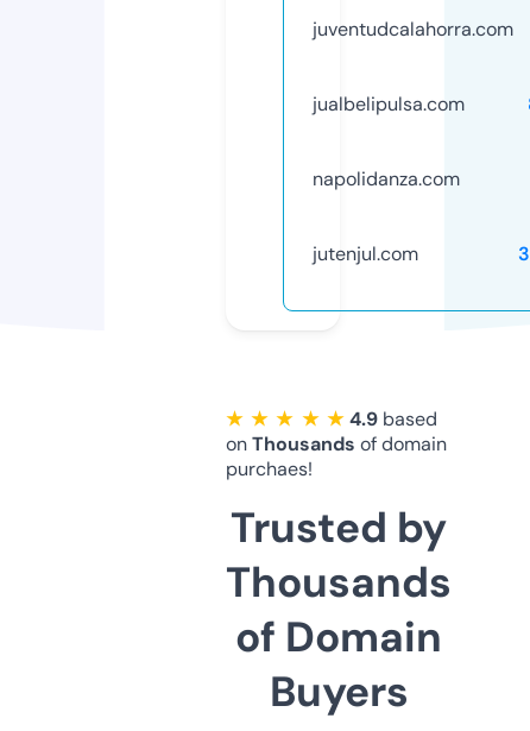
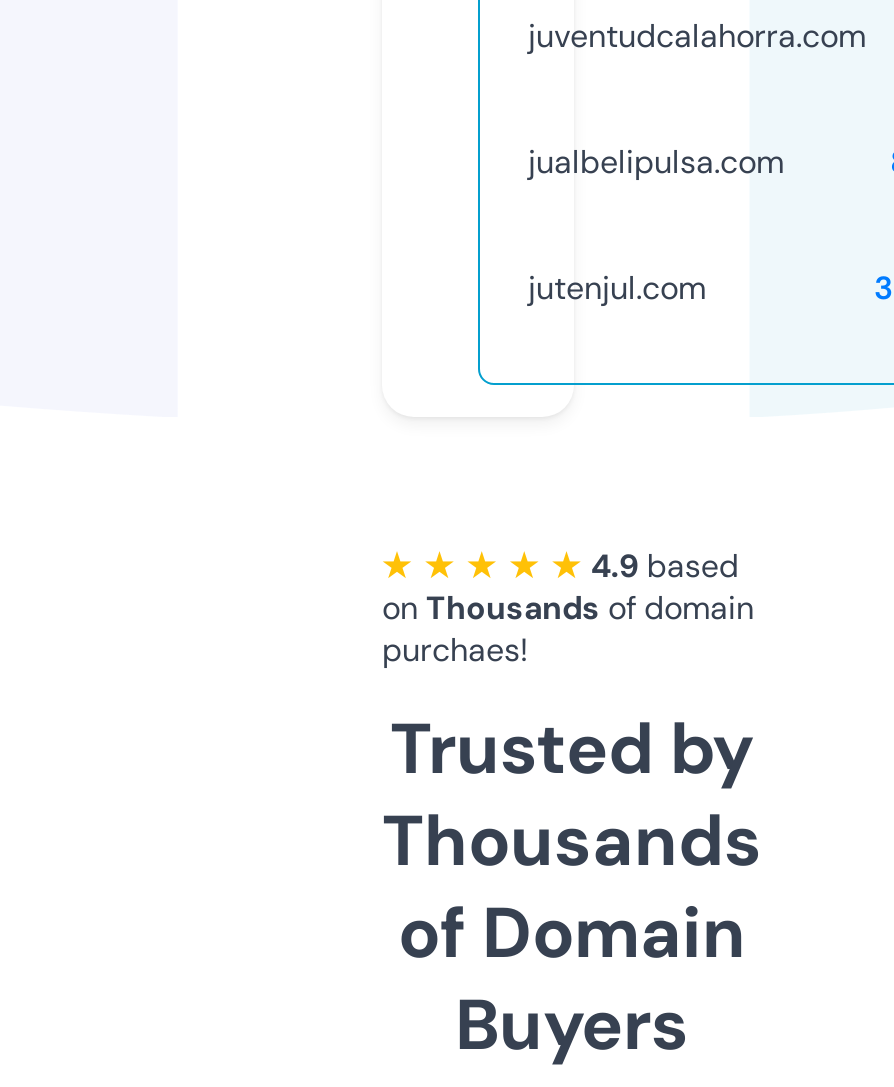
- napolidanza.com
